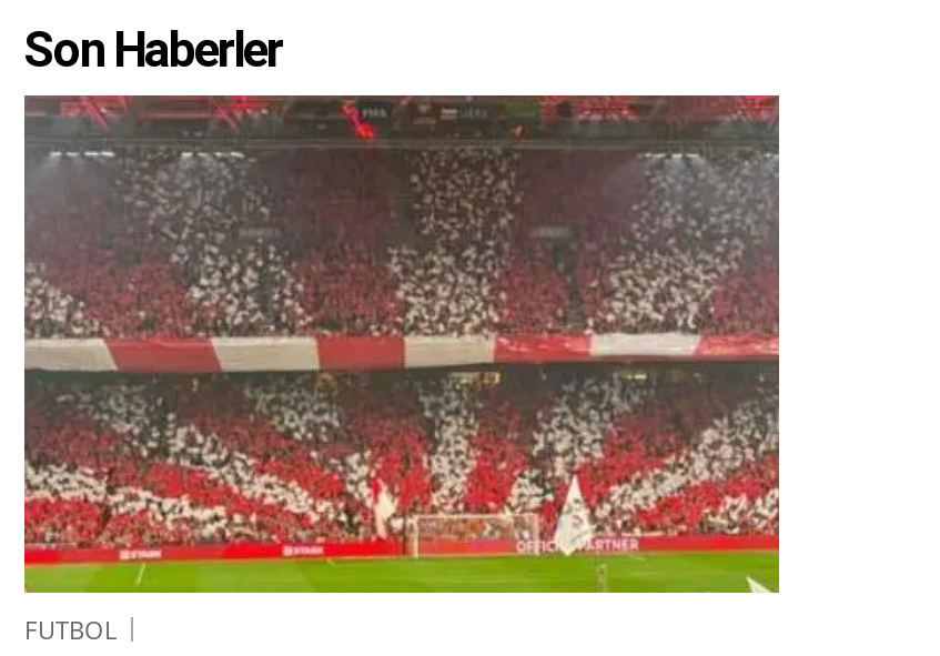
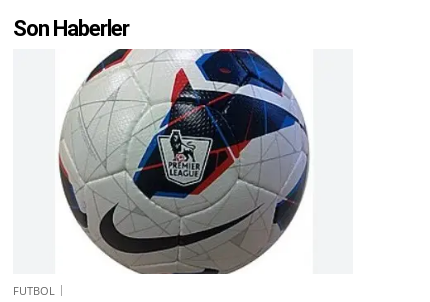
- [image]
+ [image]
